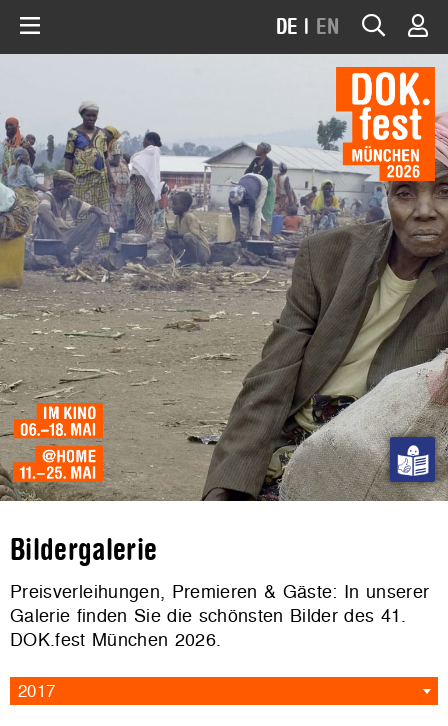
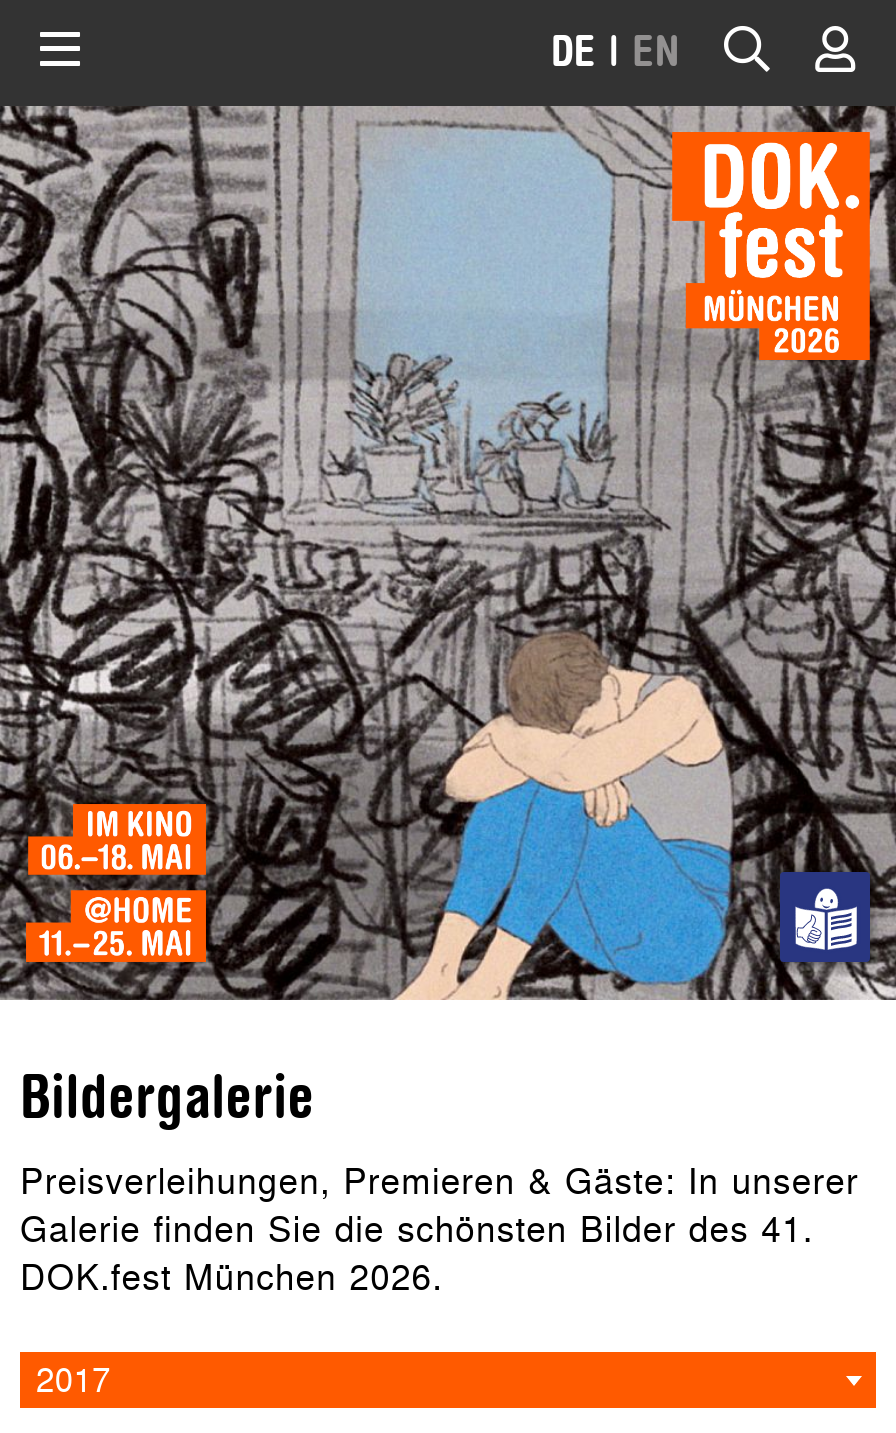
- [image]
+ [image]
